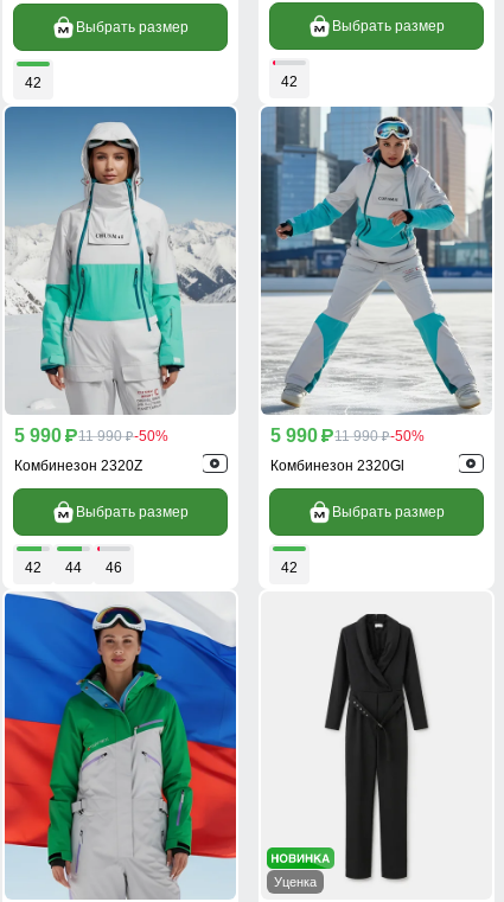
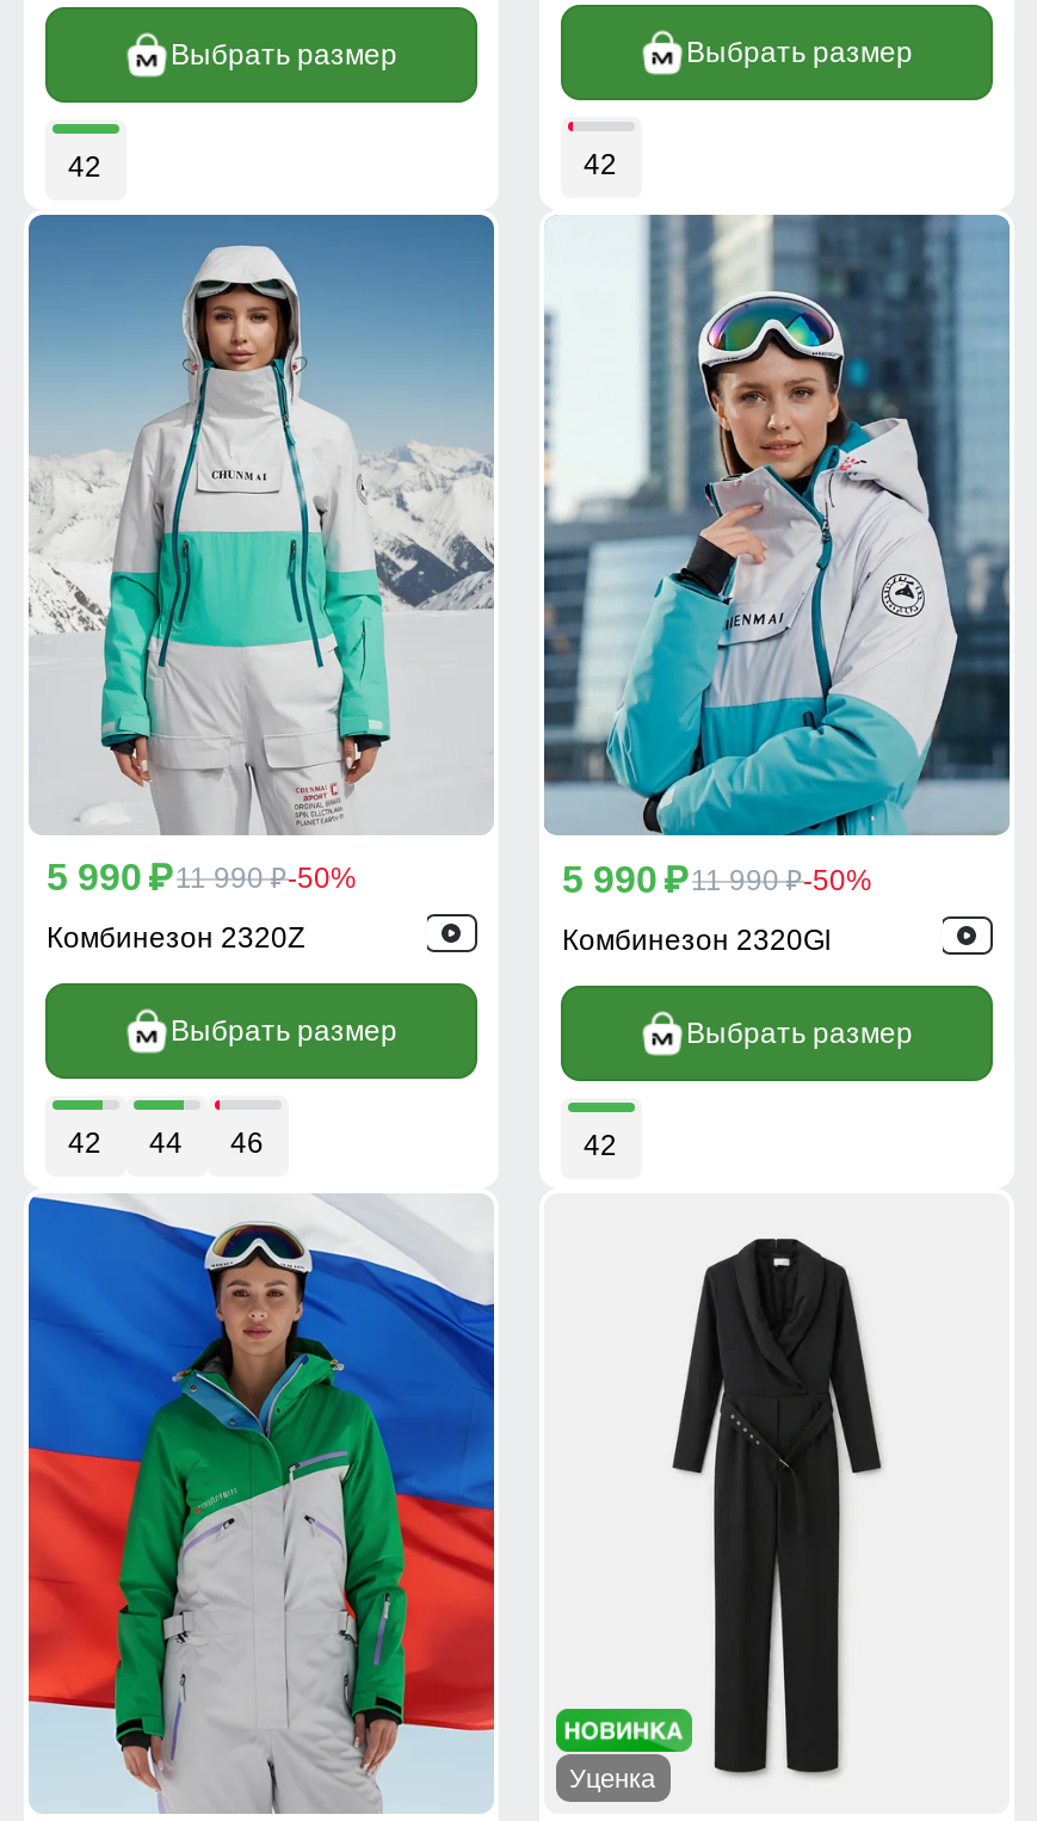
- [image]
+ [image]
